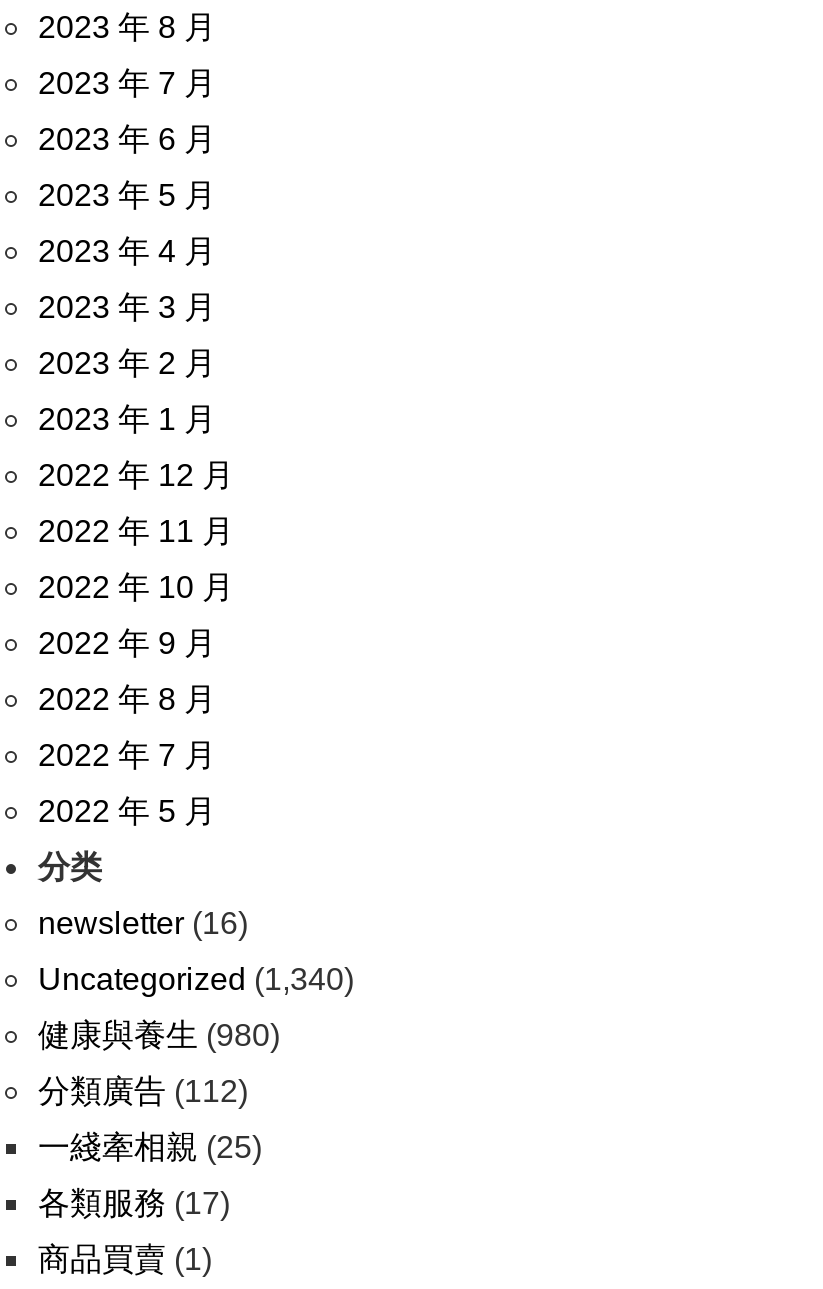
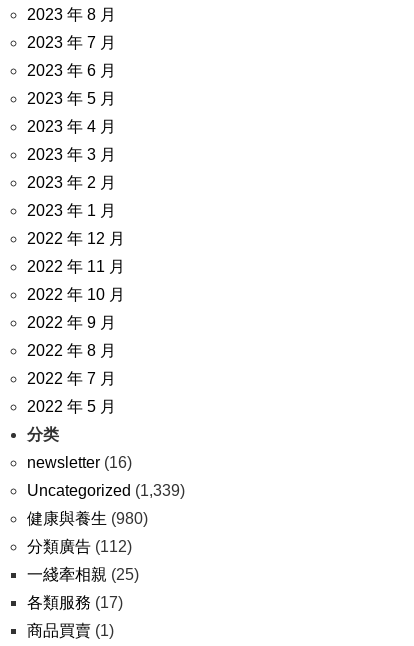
- Uncategorized (1,340)
+ Uncategorized (1,339)
